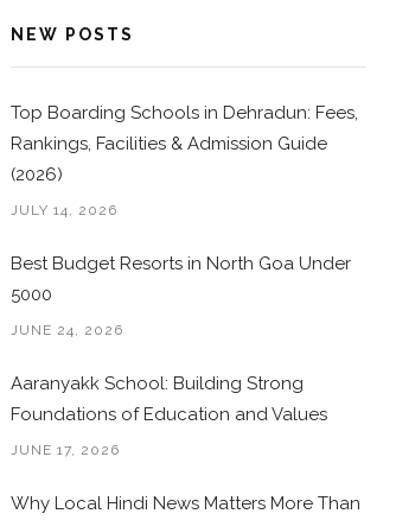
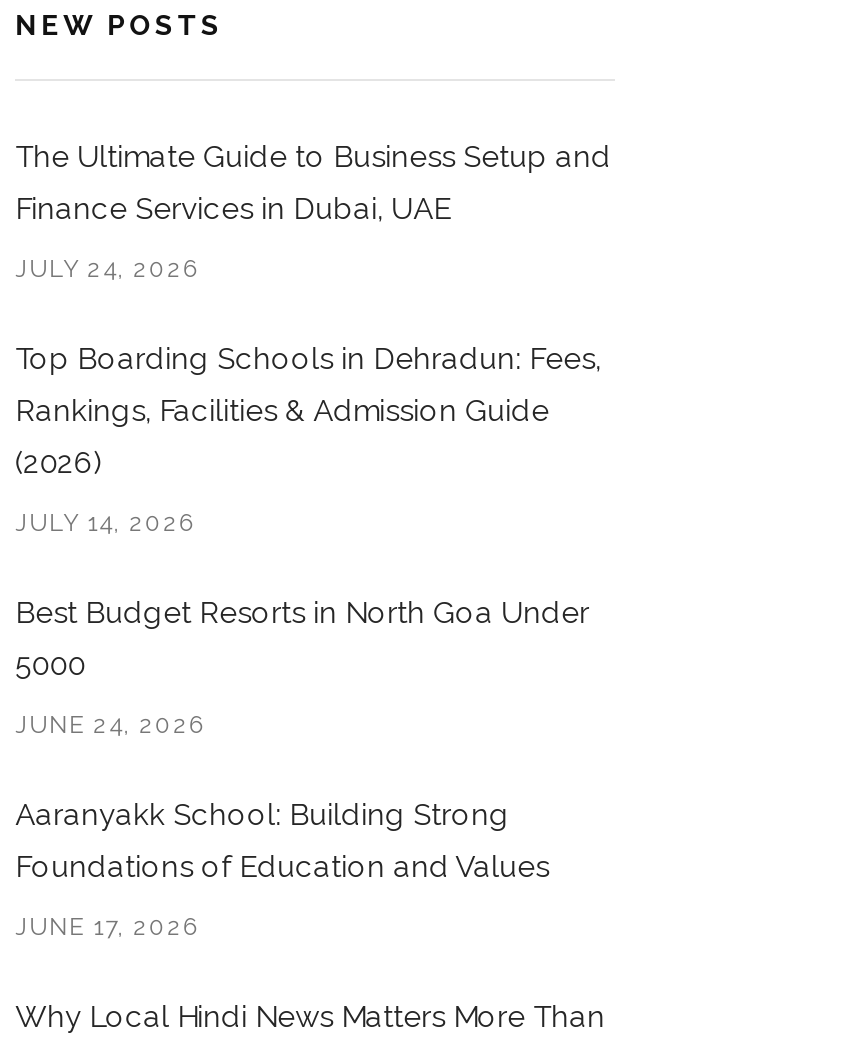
+ The Ultimate Guide to Business Setup and
+ Finance Services in Dubai, UAE
+ JULY 24, 2026
